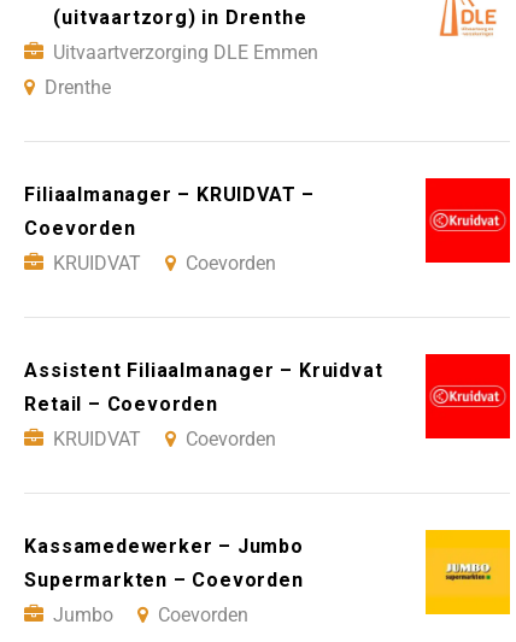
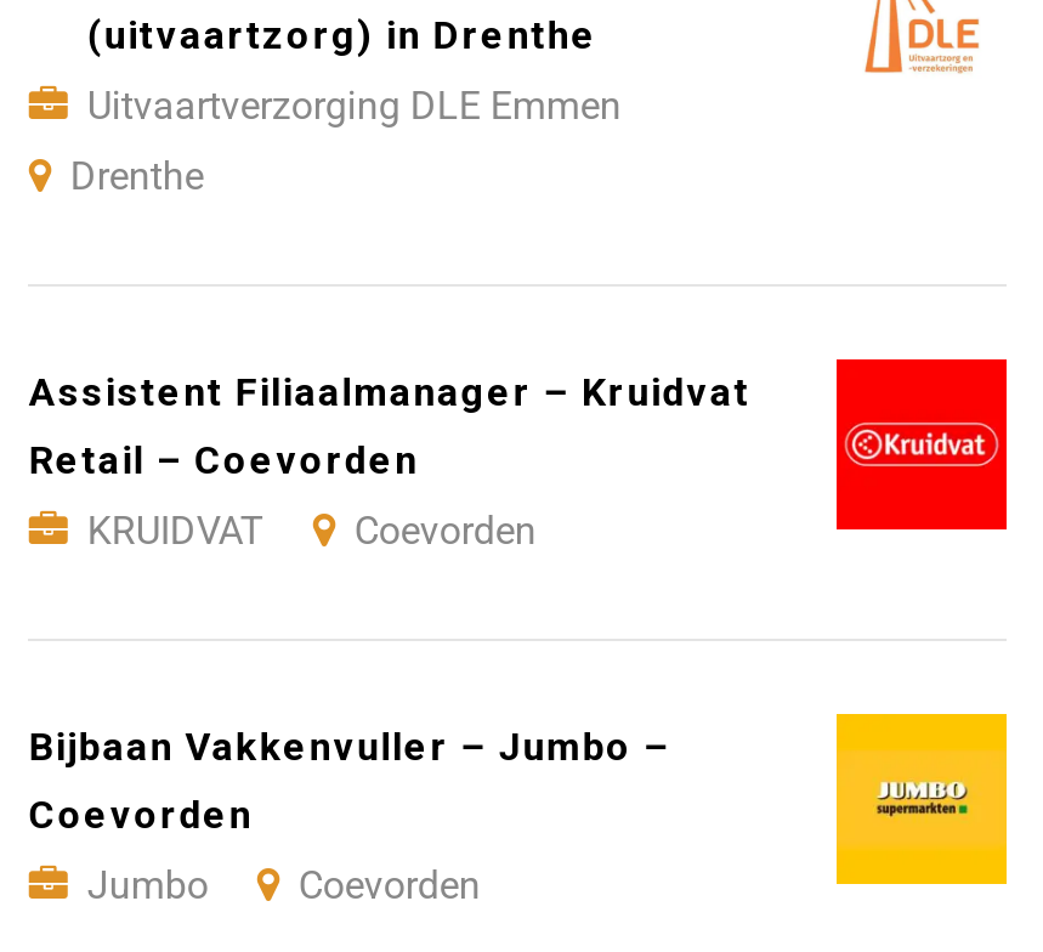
- Filiaalmanager – KRUIDVAT –
- Coevorden
- KRUIDVAT
- Coevorden

- Kassamedewerker – Jumbo
+ Bijbaan Vakkenvuller – Jumbo –

- Supermarkten – Coevorden
+ Coevorden
